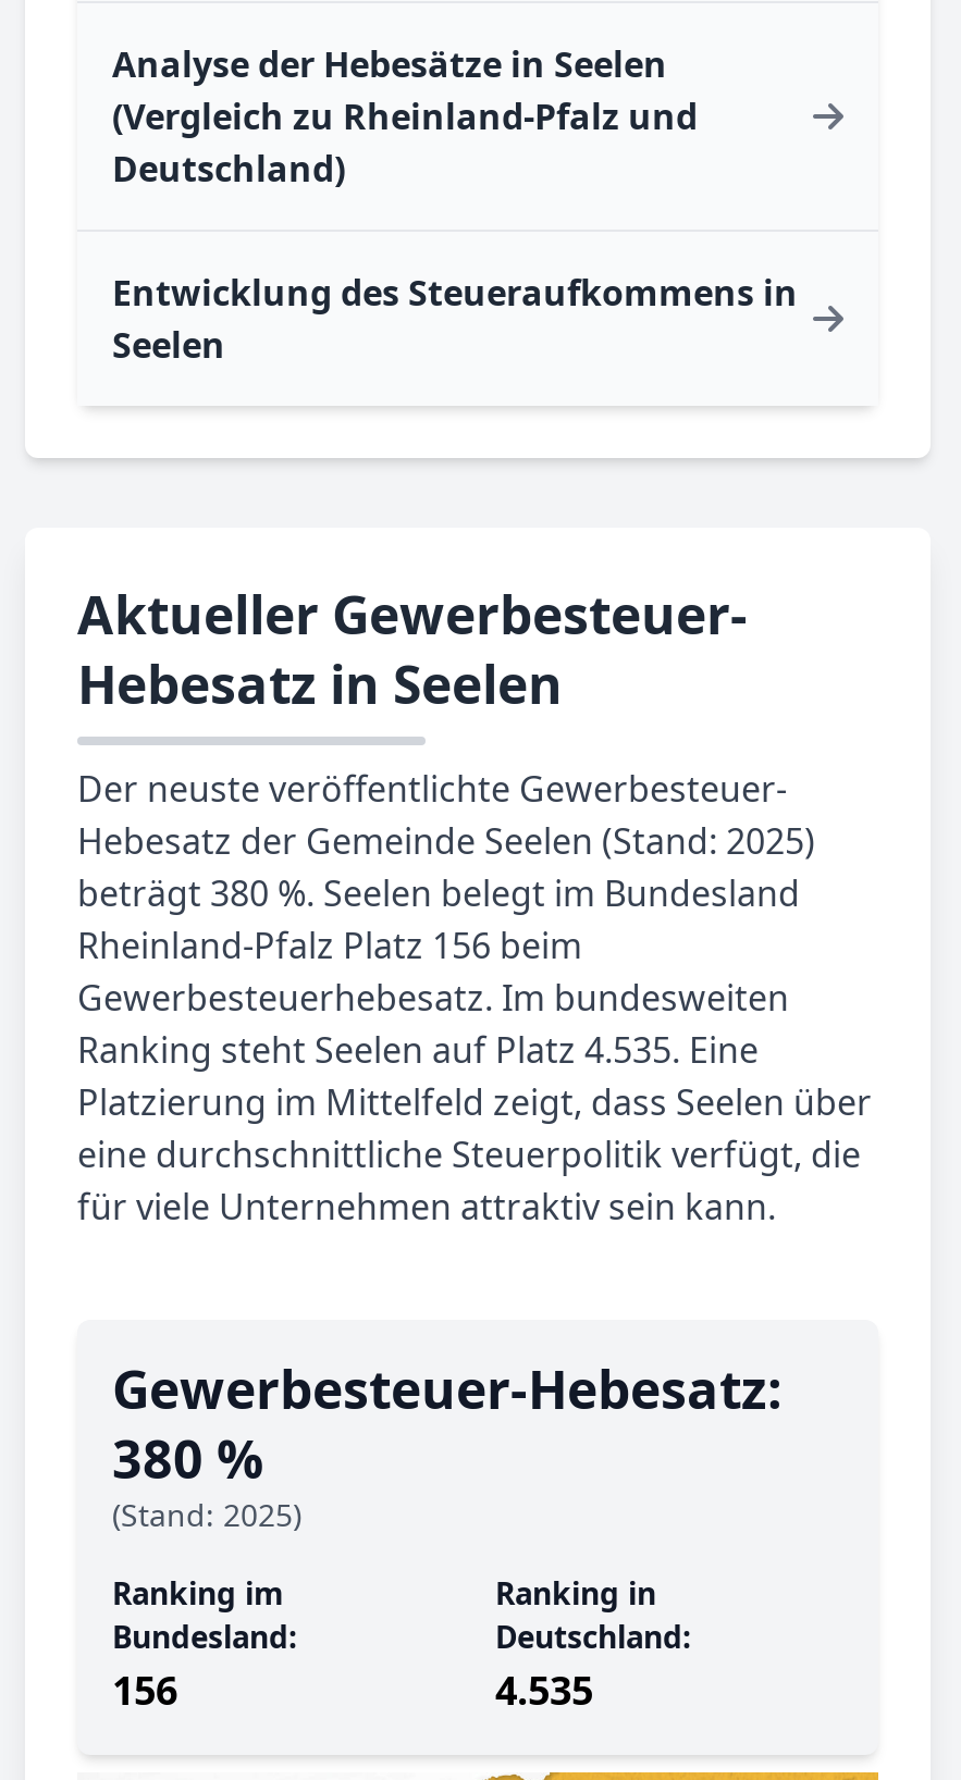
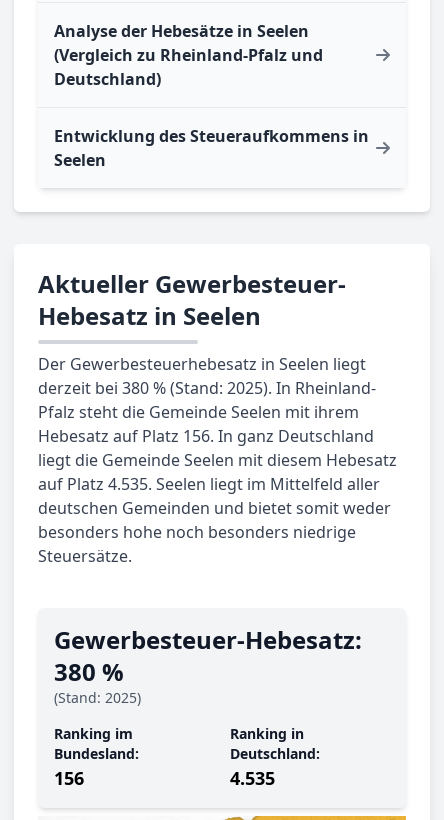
- Der neuste veröffentlichte Gewerbesteuer-
- Hebesatz der Gemeinde Seelen (Stand: 2025)
- beträgt 380 %. Seelen belegt im Bundesland
- Rheinland-Pfalz Platz 156 beim
- Gewerbesteuerhebesatz. Im bundesweiten
- Ranking steht Seelen auf Platz 4.535. Eine
- Platzierung im Mittelfeld zeigt, dass Seelen über
- eine durchschnittliche Steuerpolitik verfügt, die
- für viele Unternehmen attraktiv sein kann.
+ Der Gewerbesteuerhebesatz in Seelen liegt
+ derzeit bei 380 % (Stand: 2025). In Rheinland-
+ Pfalz steht die Gemeinde Seelen mit ihrem
+ Hebesatz auf Platz 156. In ganz Deutschland
+ liegt die Gemeinde Seelen mit diesem Hebesatz
+ auf Platz 4.535. Seelen liegt im Mittelfeld aller
+ deutschen Gemeinden und bietet somit weder
+ besonders hohe noch besonders niedrige
+ Steuersätze.
